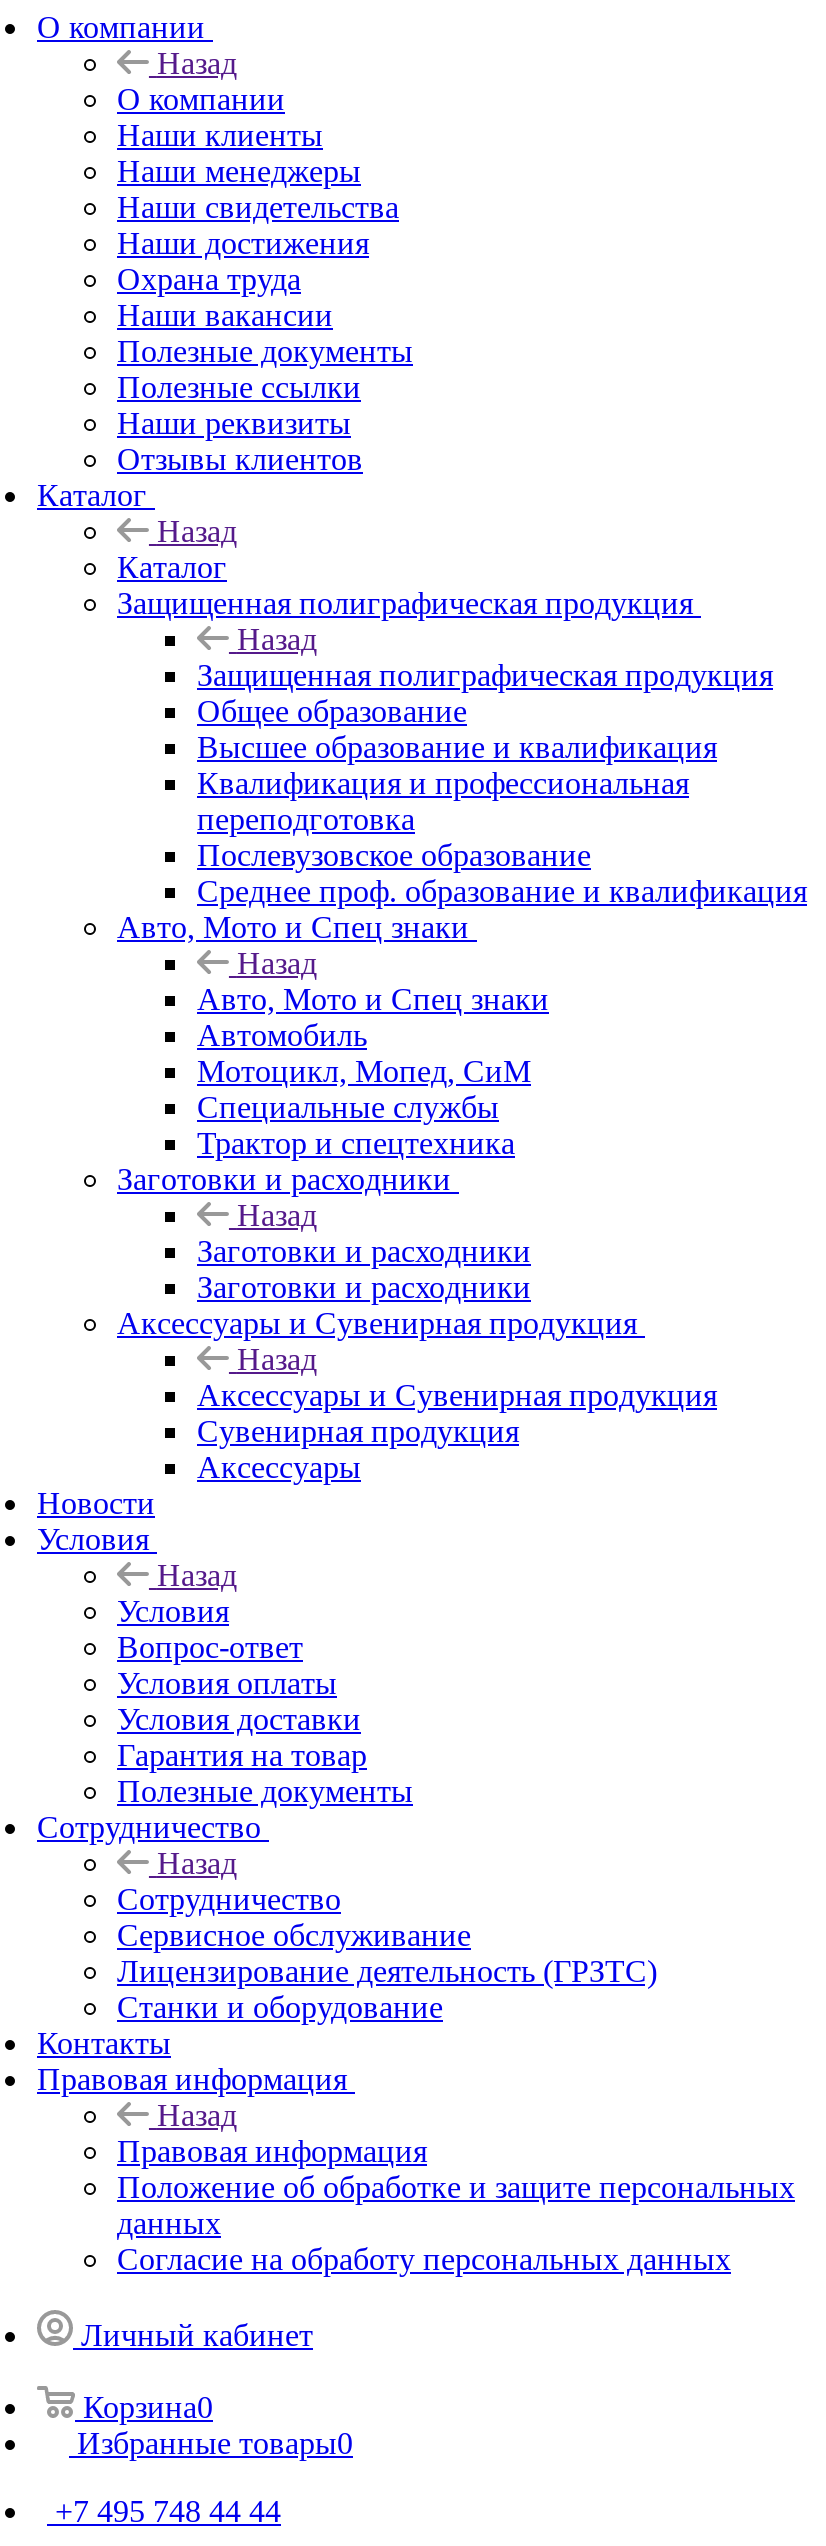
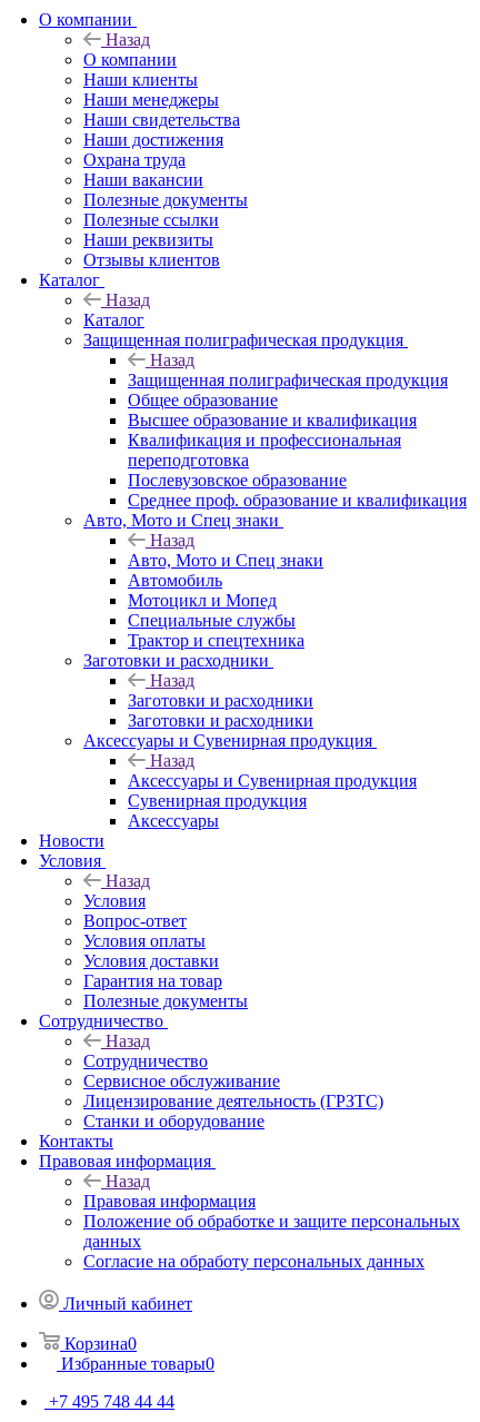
- Мотоцикл, Мопед, СиМ
+ Мотоцикл и Мопед
